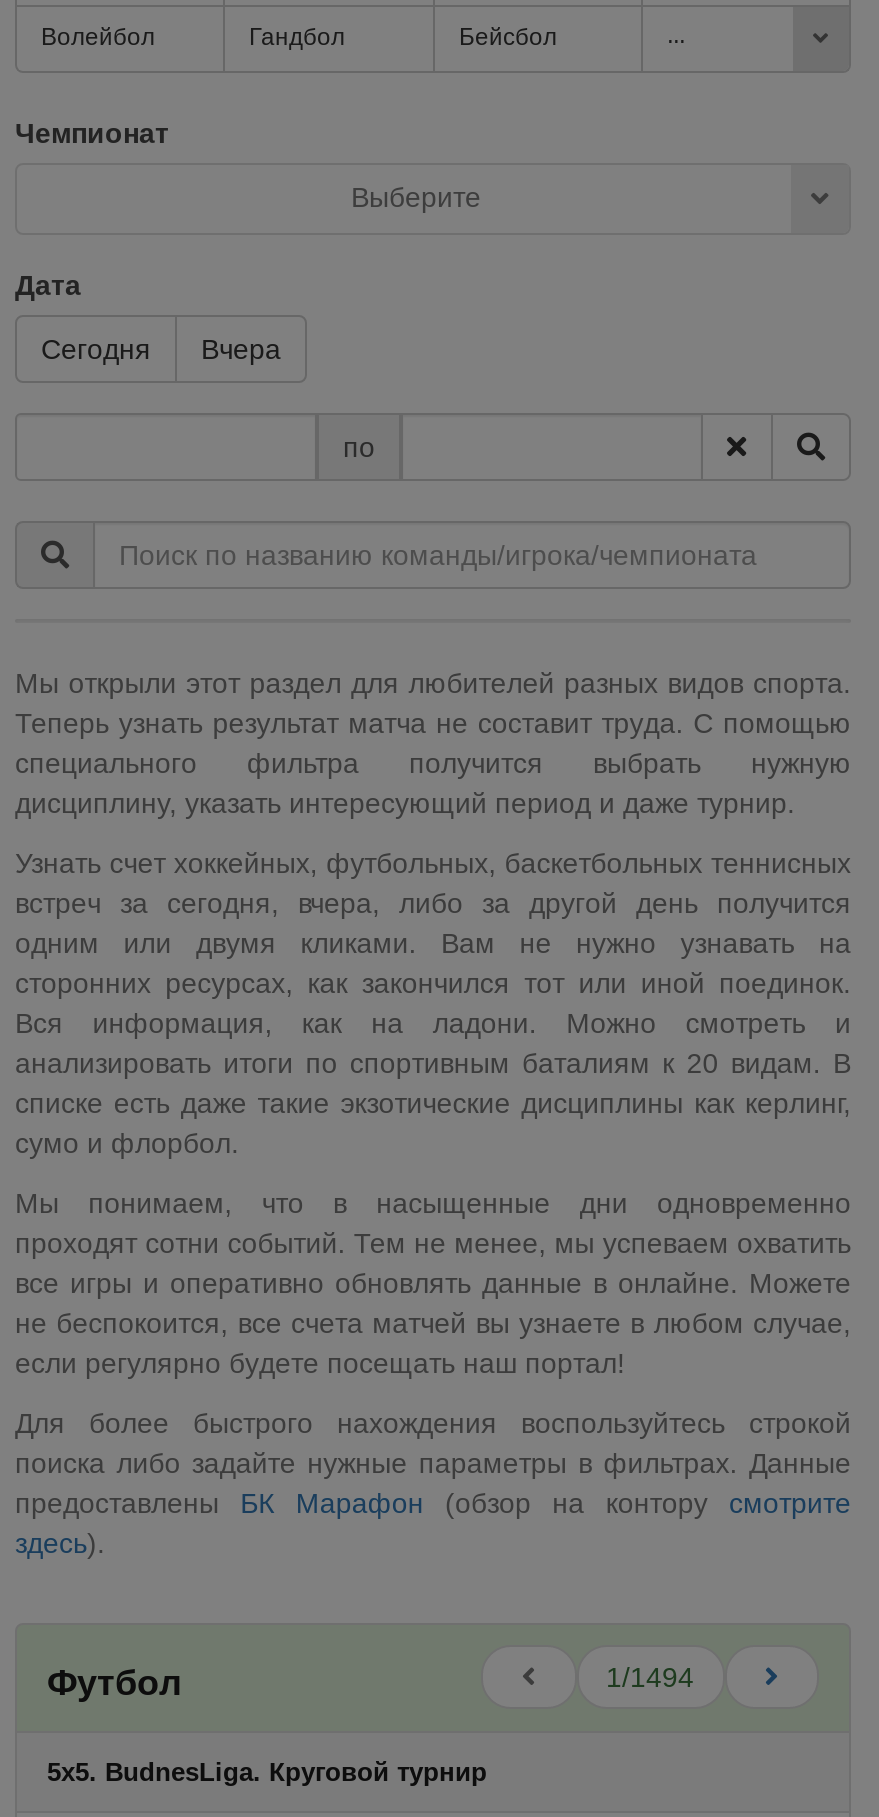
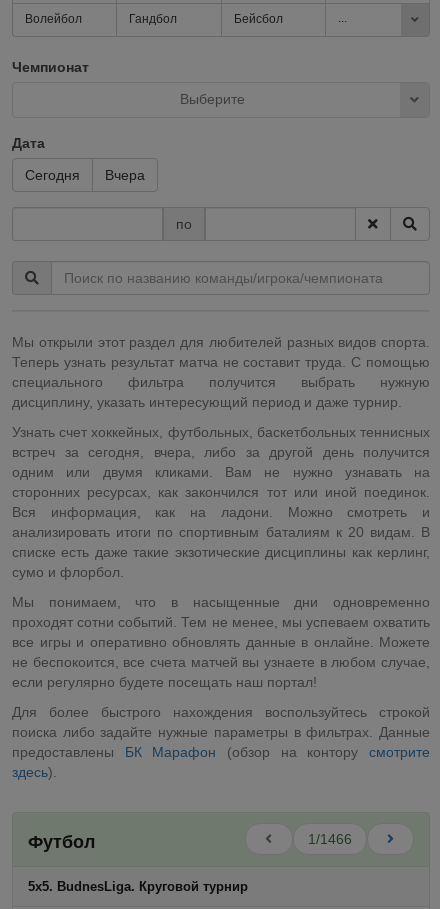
- 1/1494
+ 1/1466
